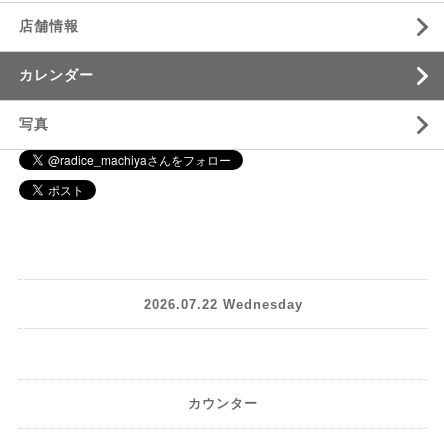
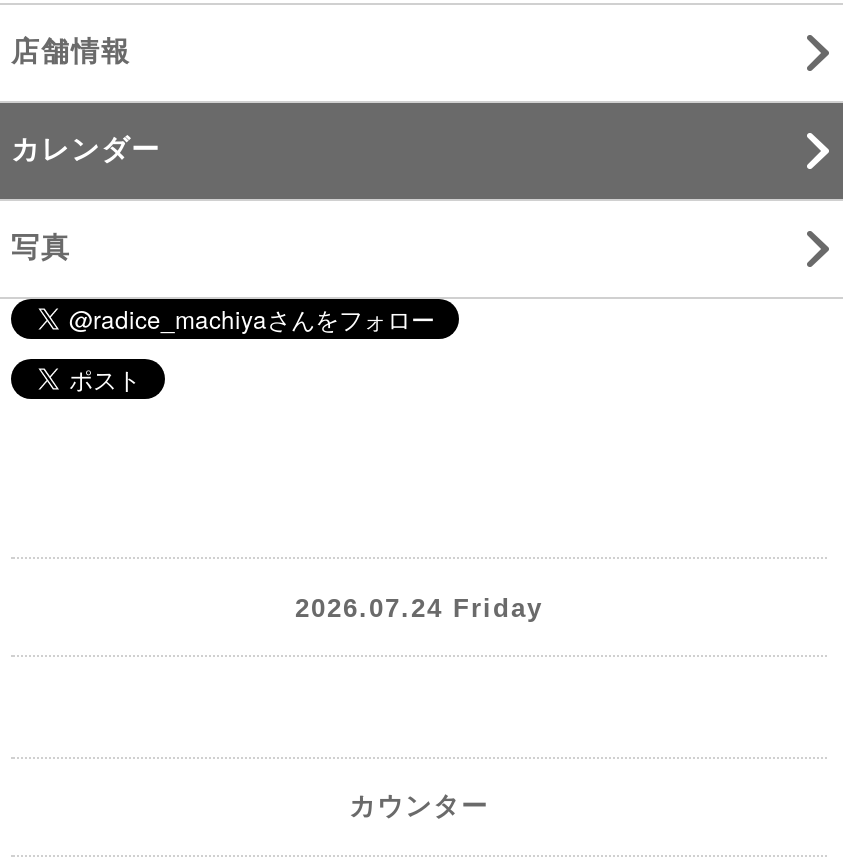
- 2026.07.22 Wednesday
+ 2026.07.24 Friday
